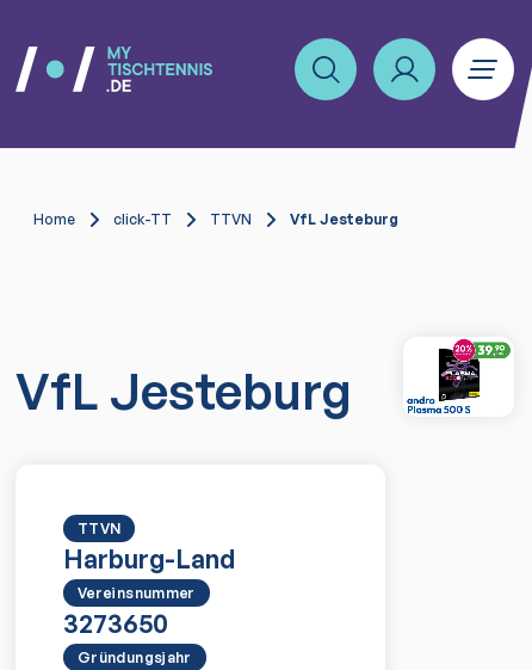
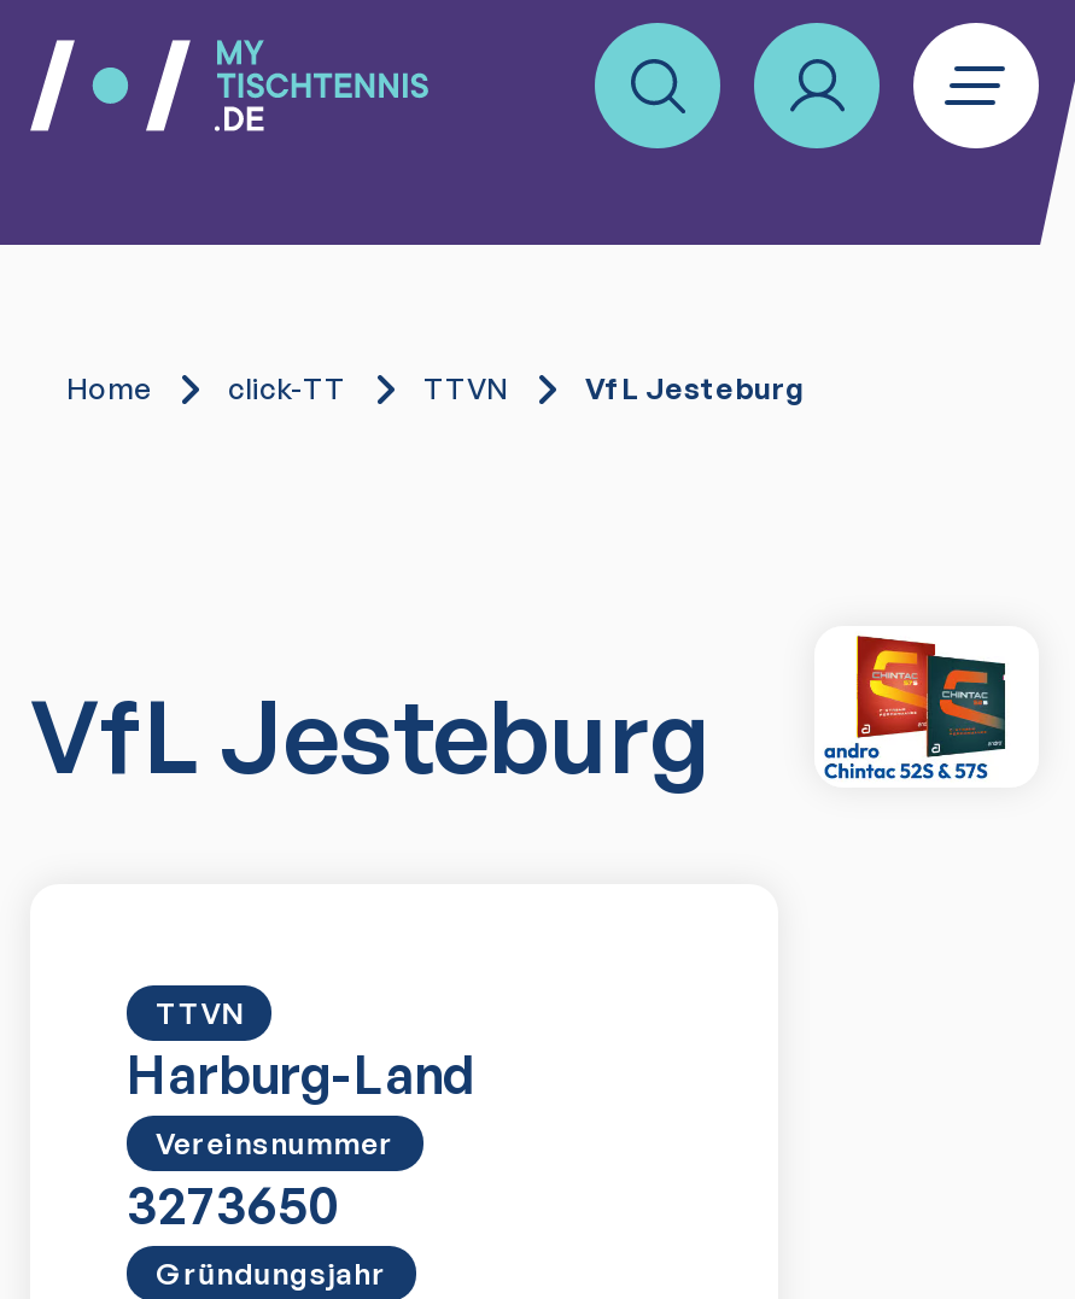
- [image]
+ [image]
